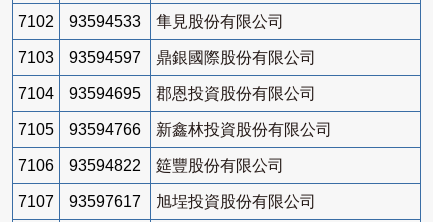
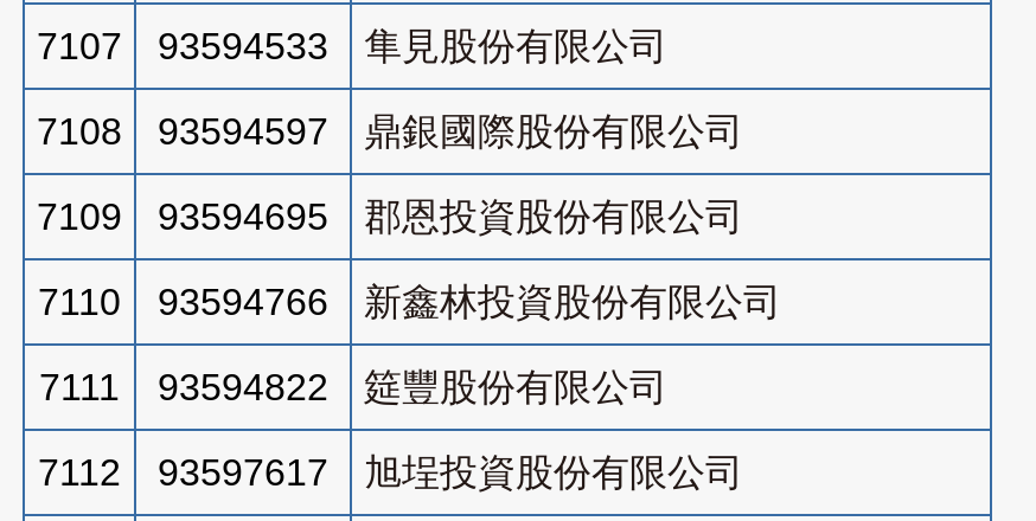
- 7102 93594533 隼見股份有限公司
+ 7107 93594533 隼見股份有限公司

- 7103 93594597 鼎銀國際股份有限公司
+ 7108 93594597 鼎銀國際股份有限公司

- 7104 93594695 郡恩投資股份有限公司
+ 7109 93594695 郡恩投資股份有限公司

- 7105 93594766 新鑫林投資股份有限公司
+ 7110 93594766 新鑫林投資股份有限公司

- 7106 93594822 筵豐股份有限公司
+ 7111 93594822 筵豐股份有限公司

- 7107 93597617 旭埕投資股份有限公司
+ 7112 93597617 旭埕投資股份有限公司
